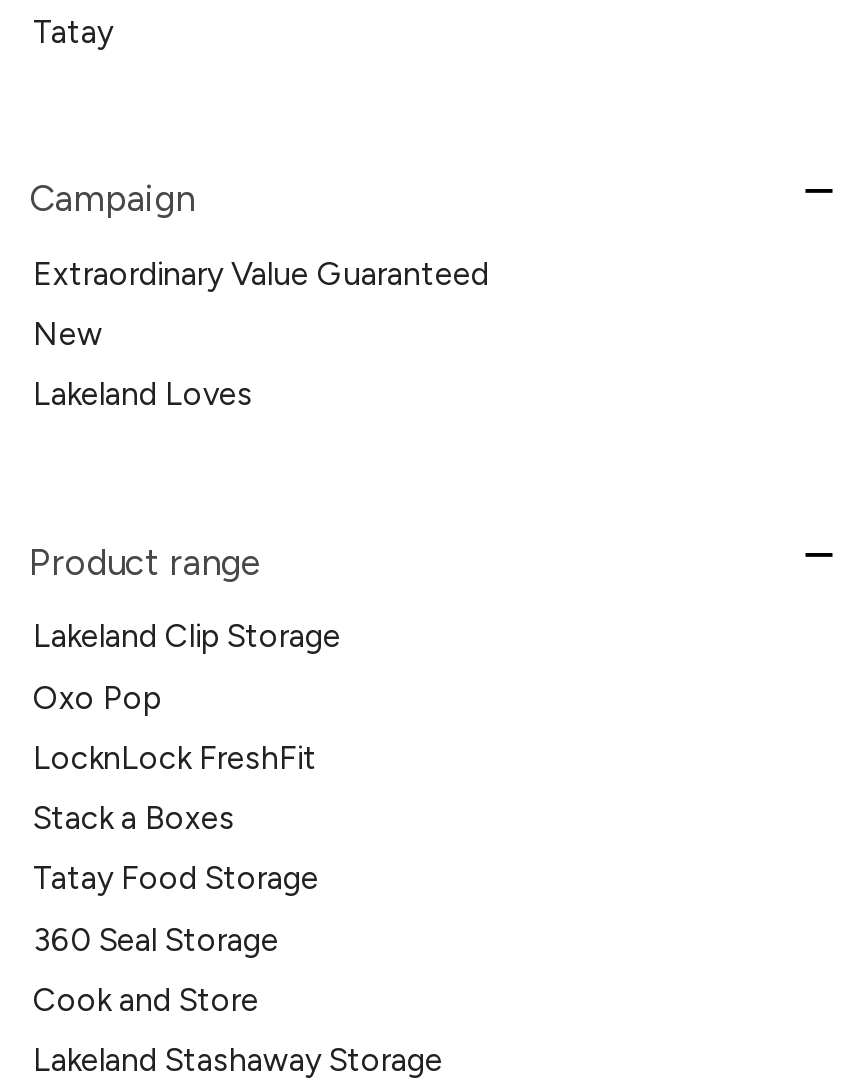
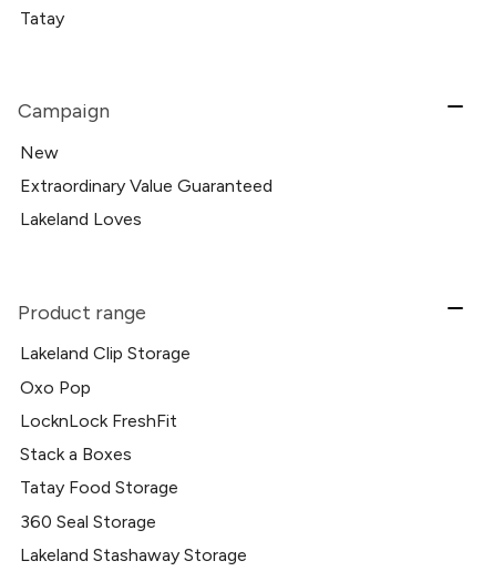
moved down: Extraordinary Value Guaranteed

- Cook and Store
